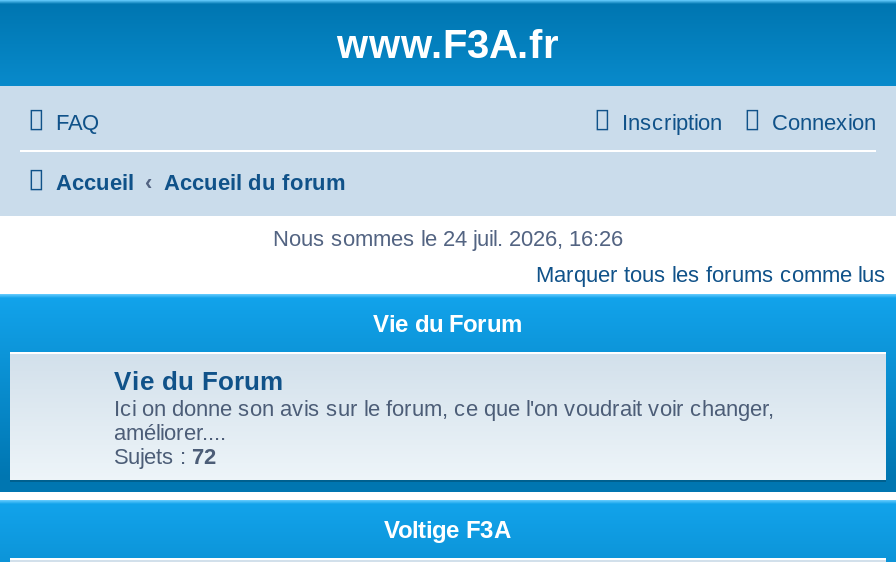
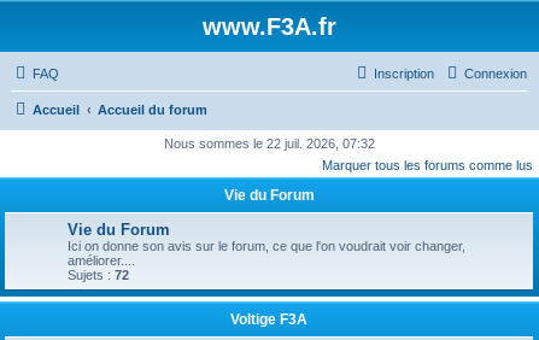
- Nous sommes le 24 juil. 2026, 16:26
+ Nous sommes le 22 juil. 2026, 07:32
